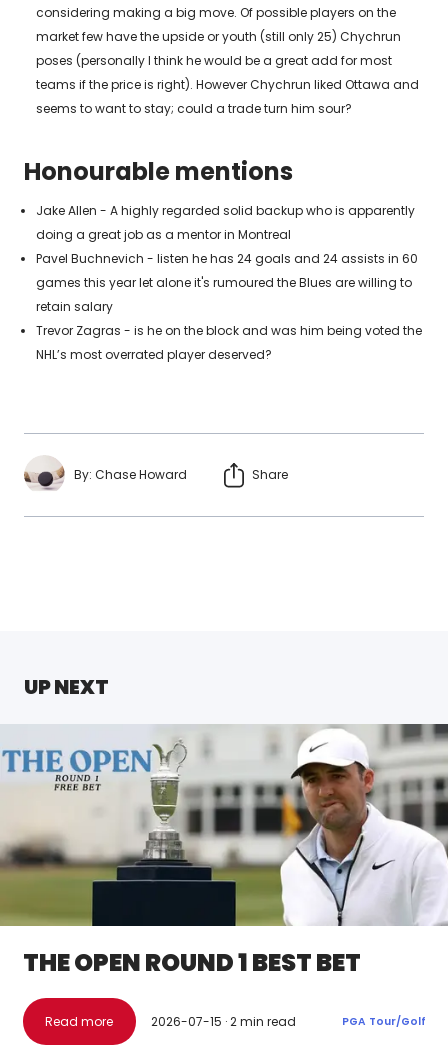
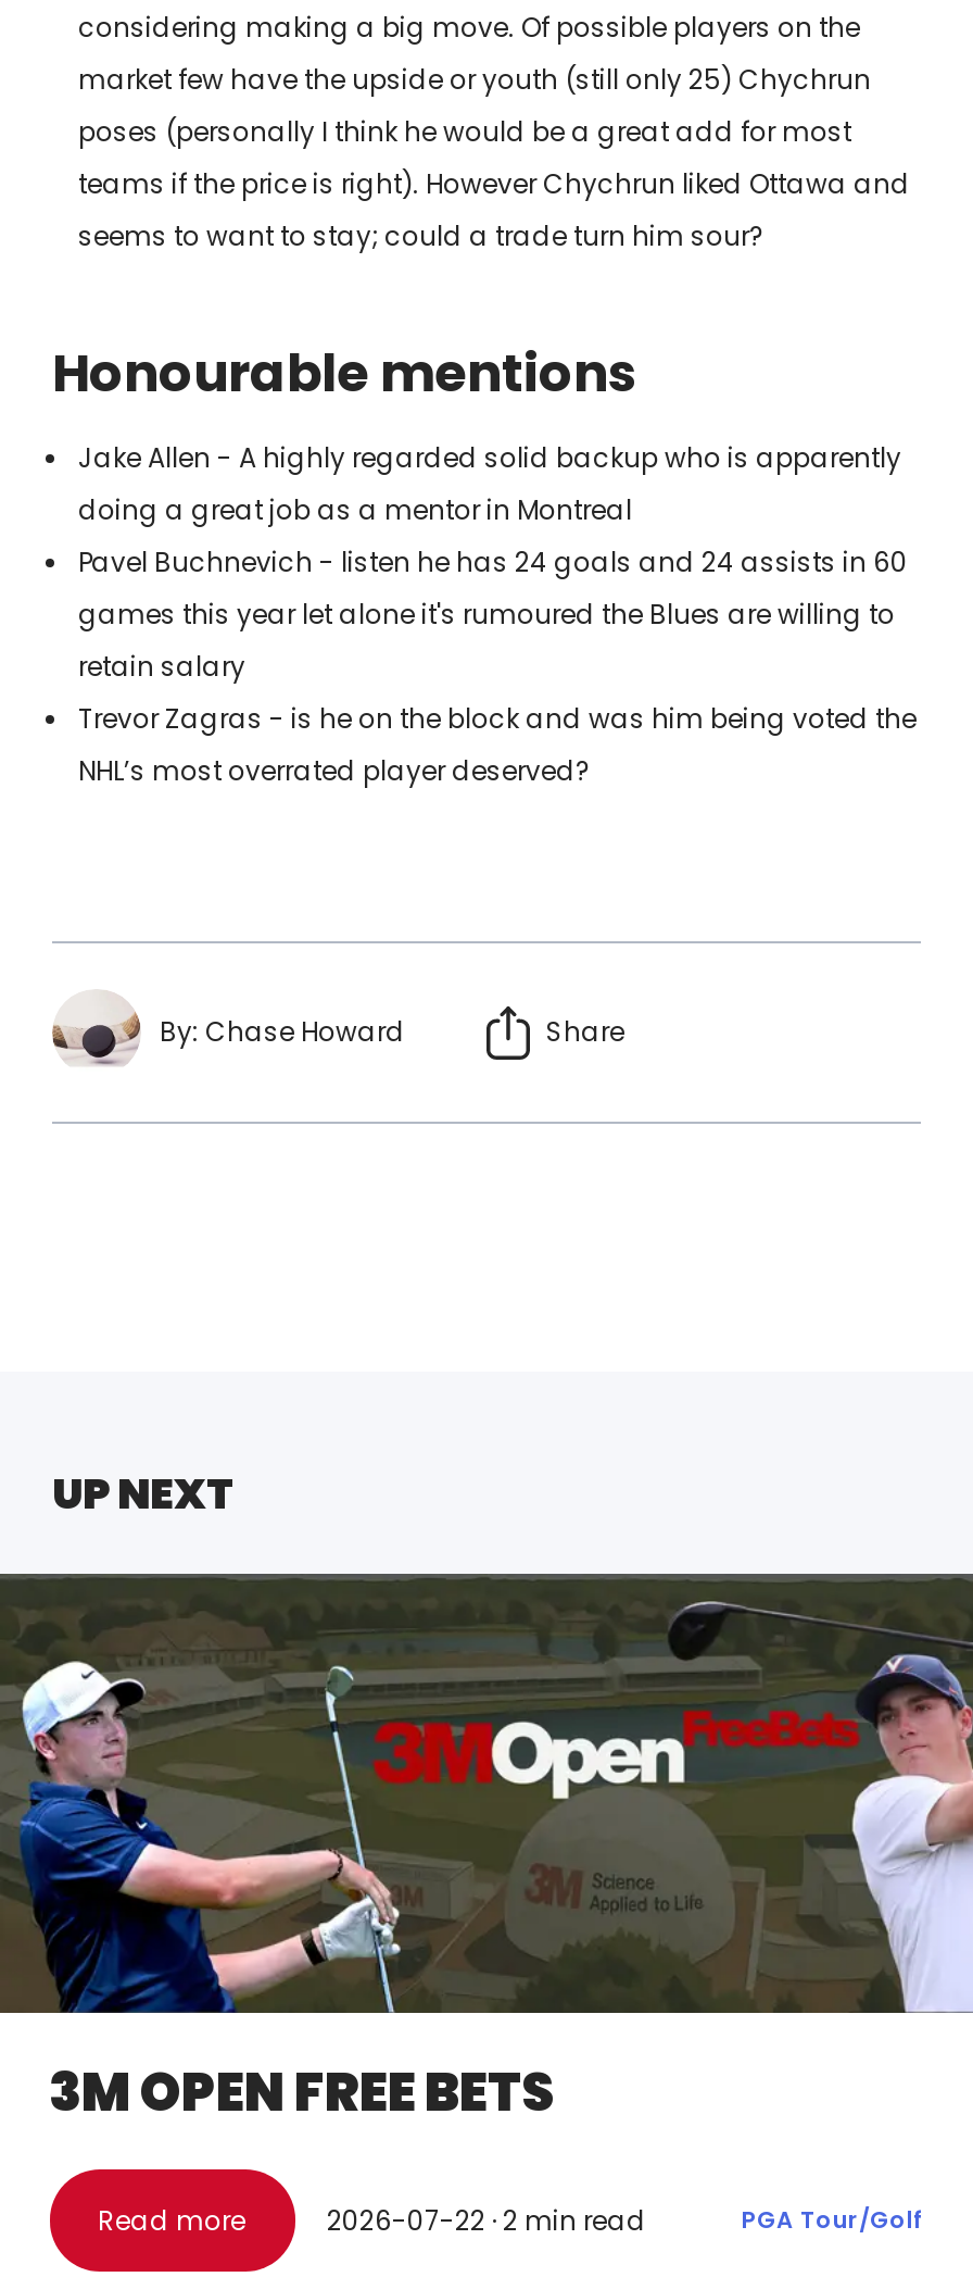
- [image]
- THE OPEN ROUND 1 BEST BET
+ [image]
+ 3M OPEN FREE BETS

- 2026-07-15 · 2 min read
+ 2026-07-22 · 2 min read
